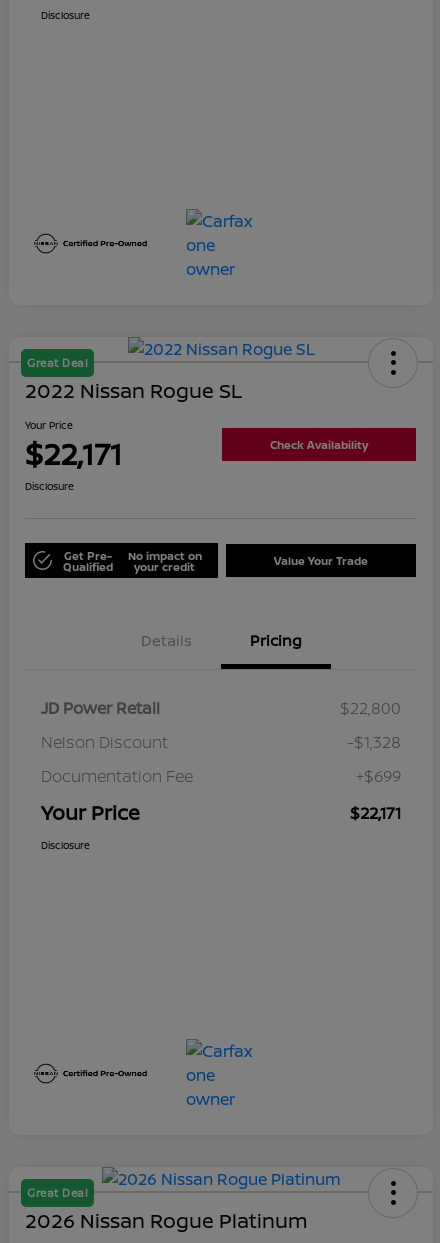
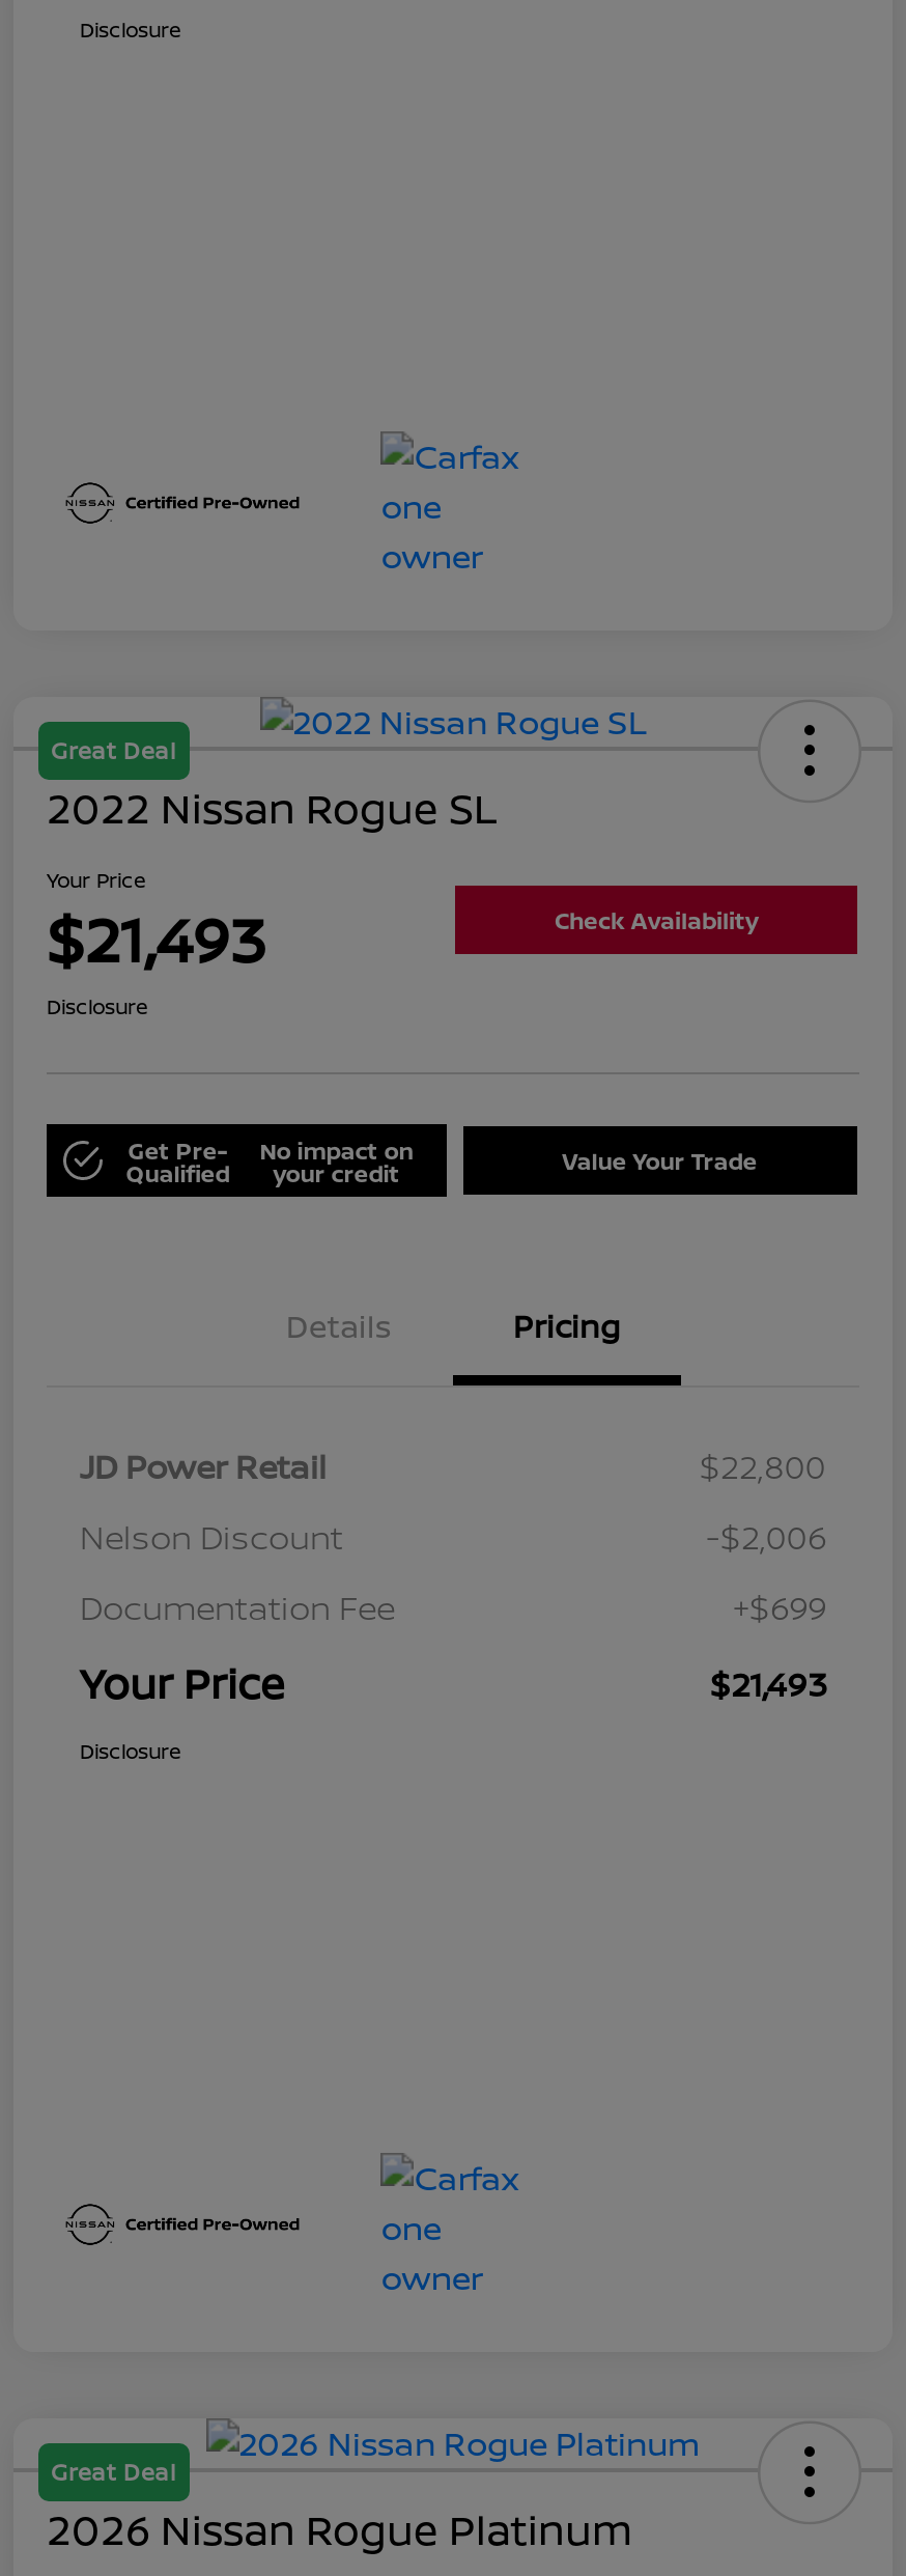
- $22,171
+ $21,493

- -$1,328
+ -$2,006

- $22,171
+ $21,493
